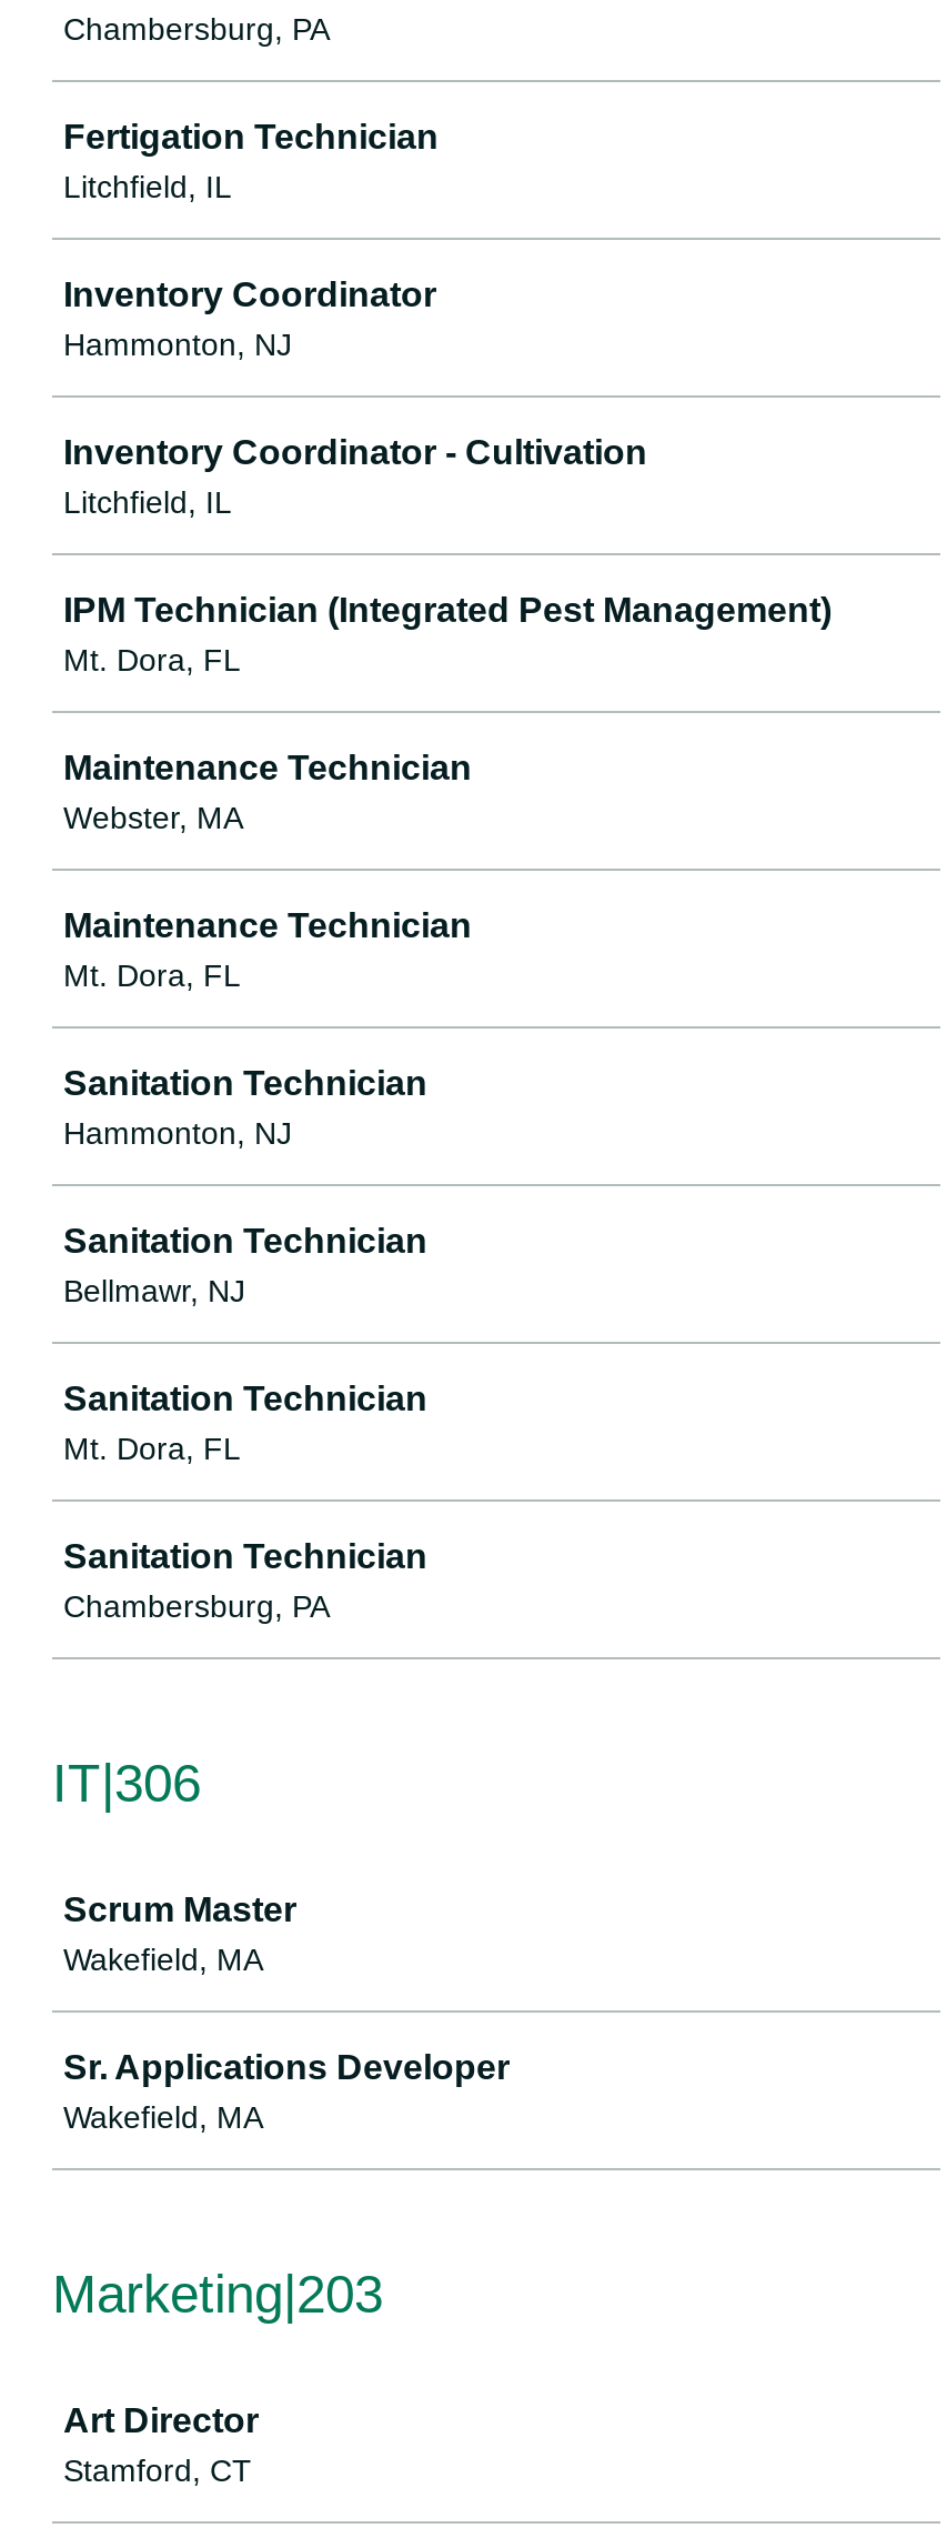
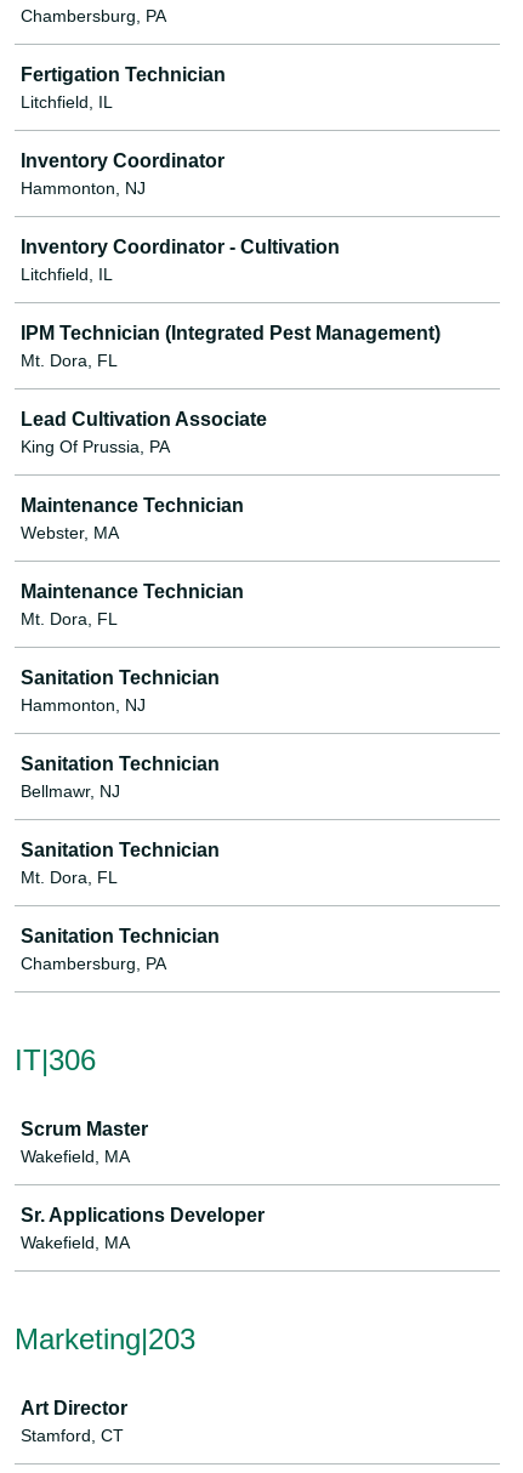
+ Lead Cultivation Associate
+ King Of Prussia, PA
